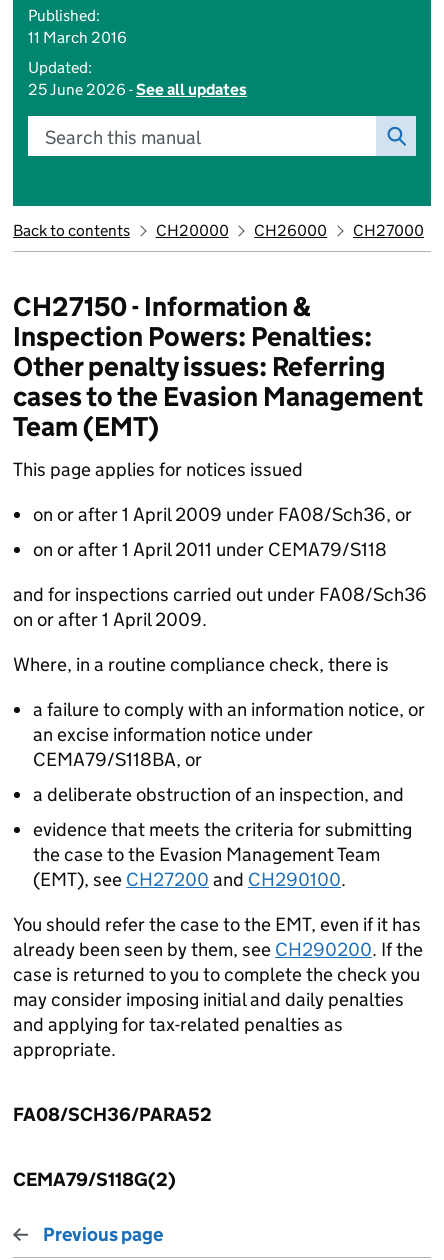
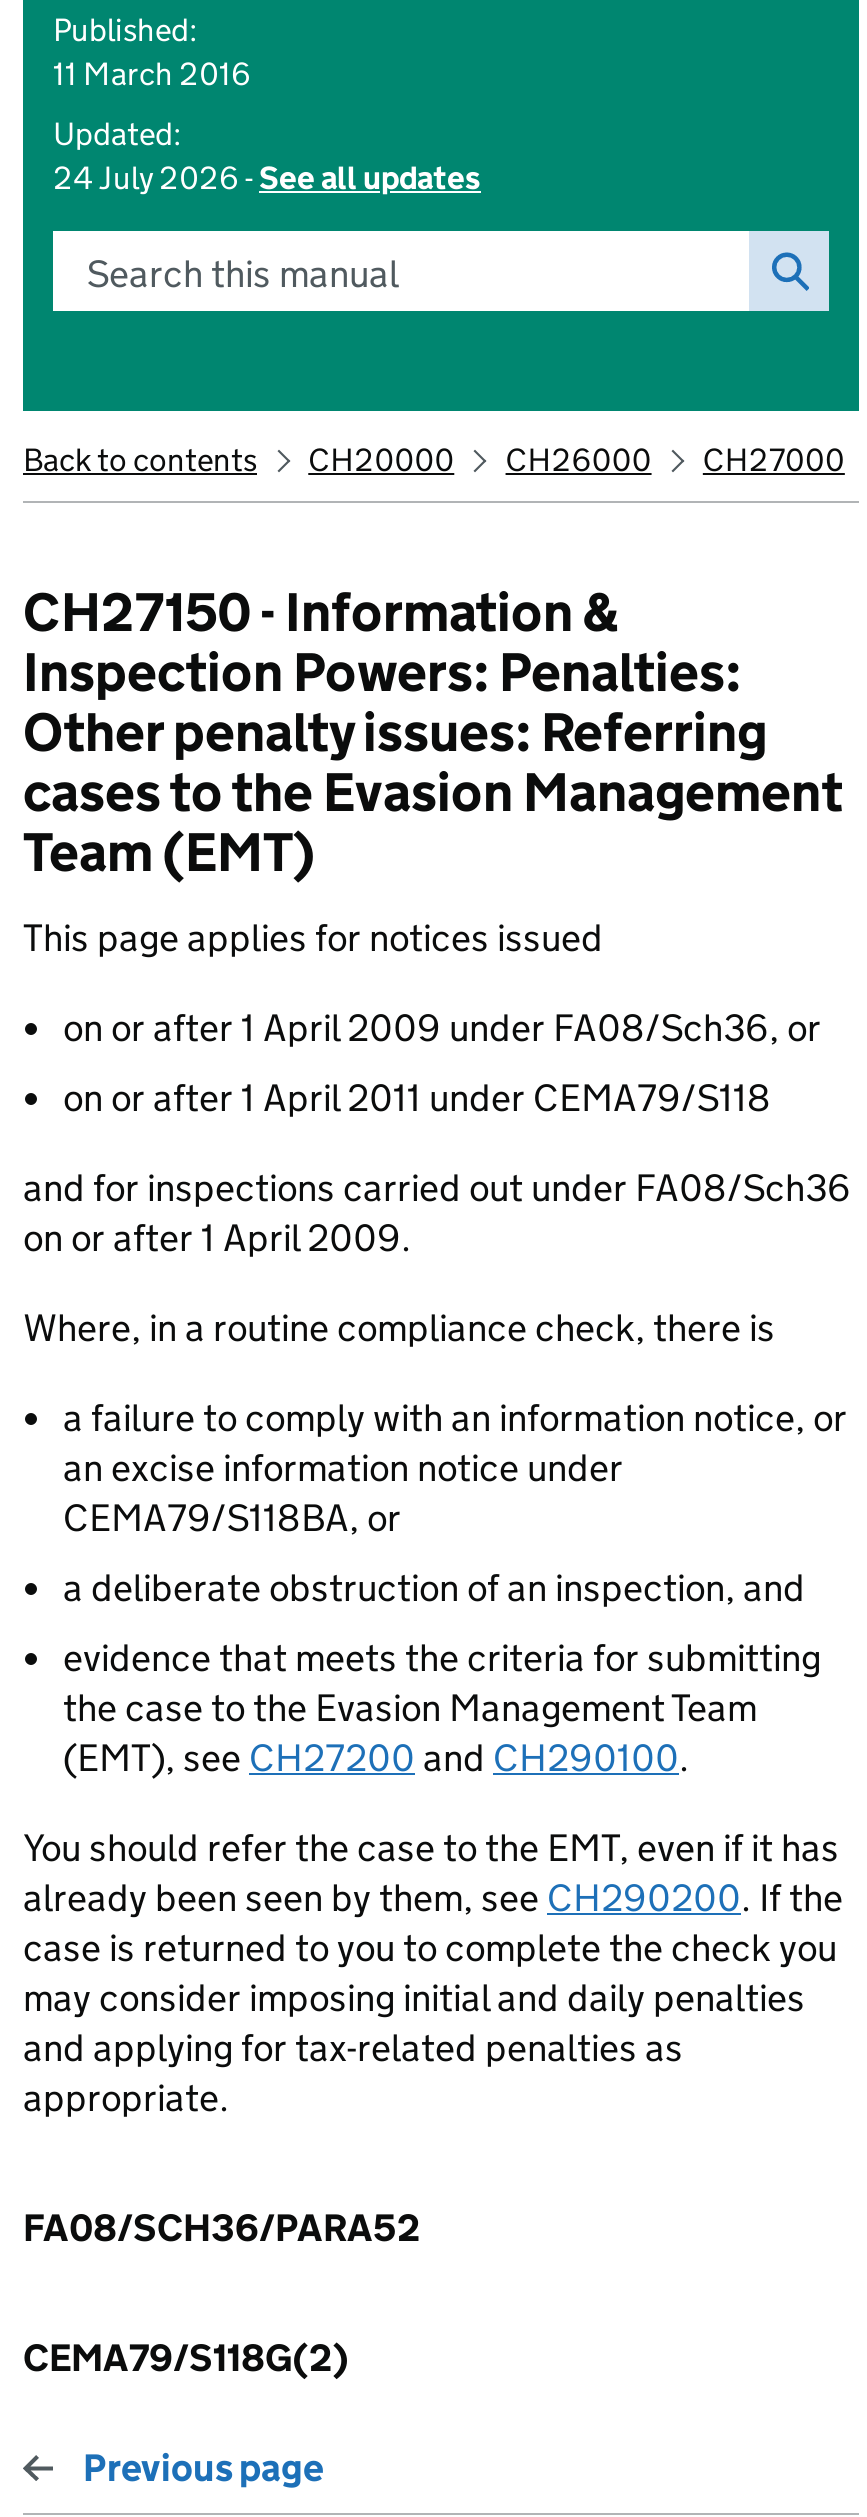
- 25 June 2026 - See all updates
+ 24 July 2026 - See all updates
